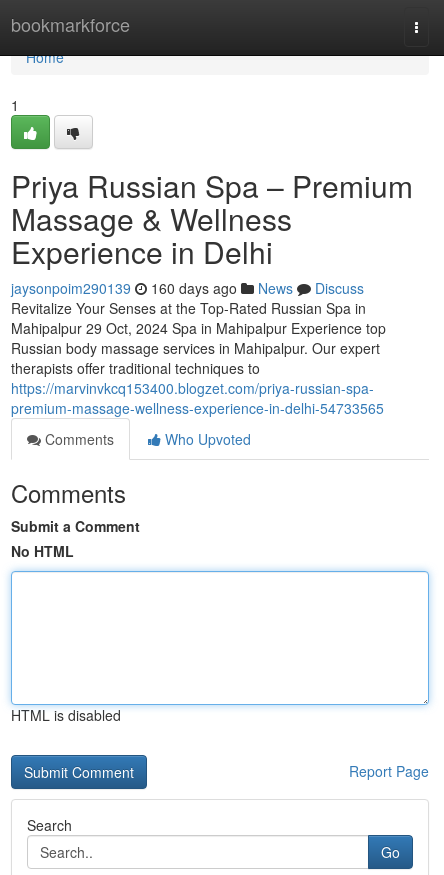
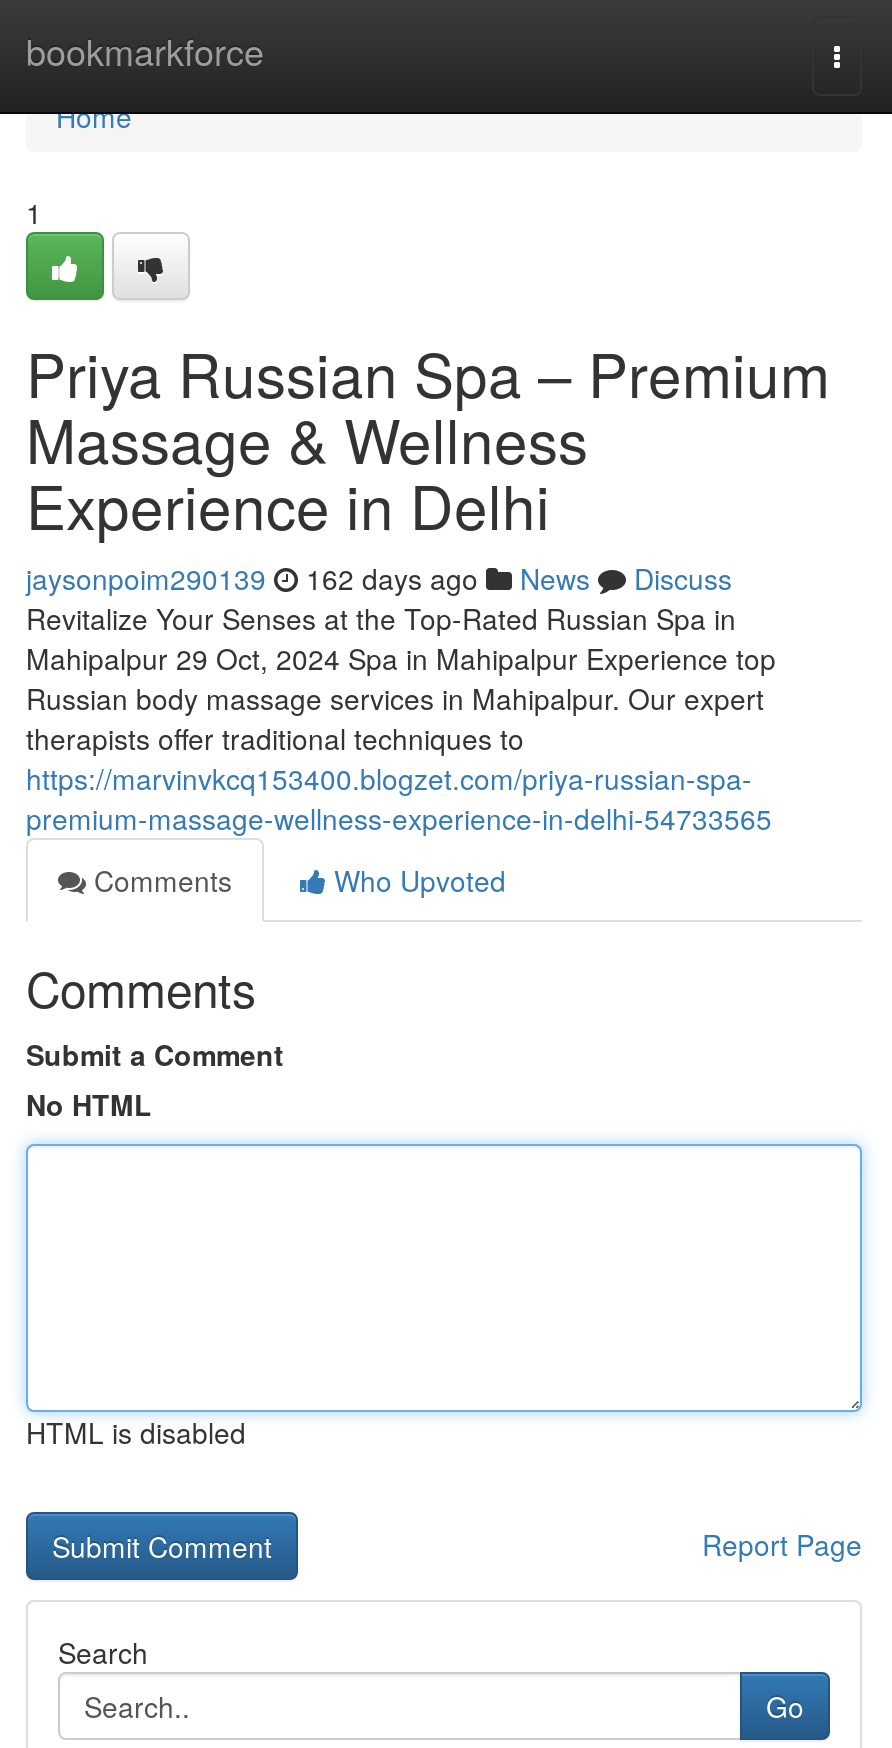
- jaysonpoim290139 160 days ago News Discuss
+ jaysonpoim290139 162 days ago News Discuss
